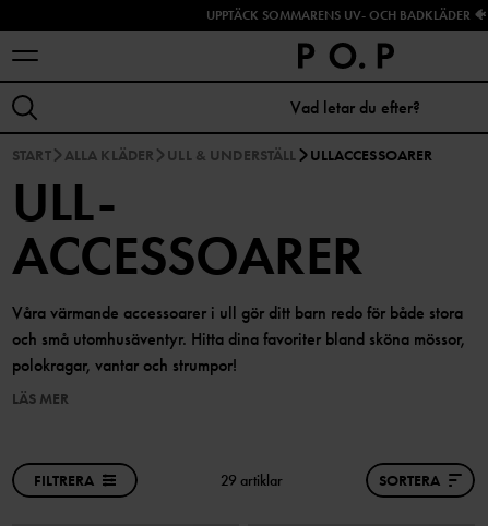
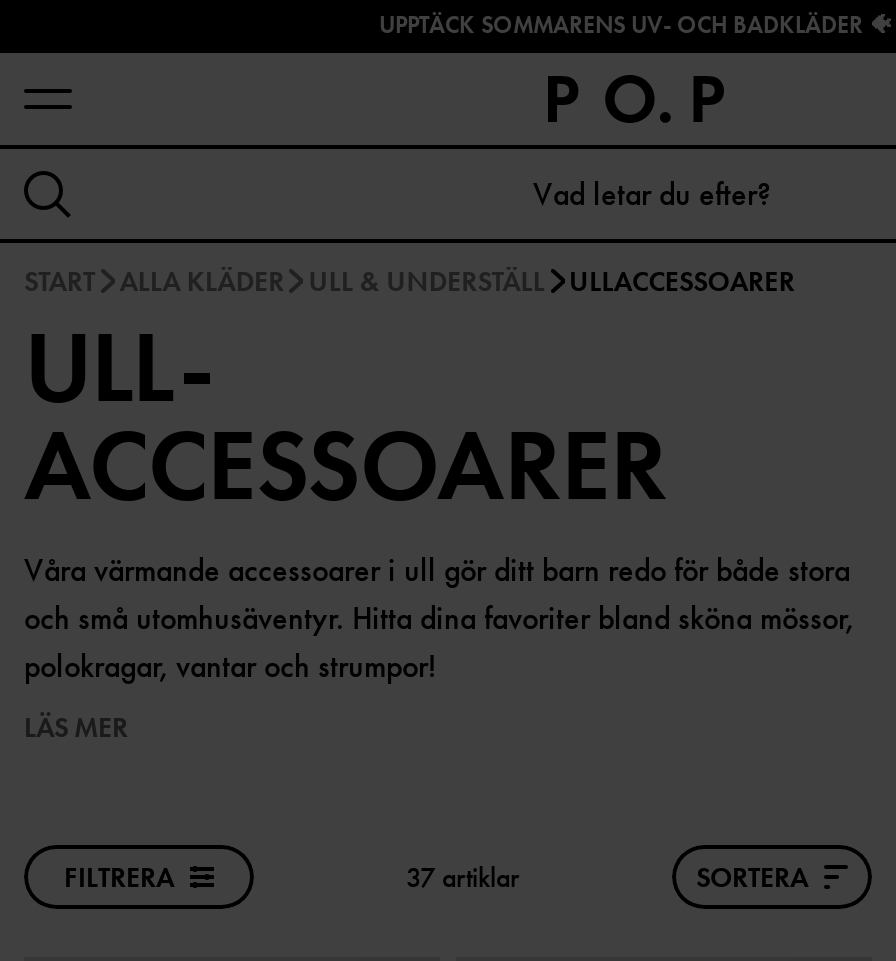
- 29 artiklar
+ 37 artiklar
